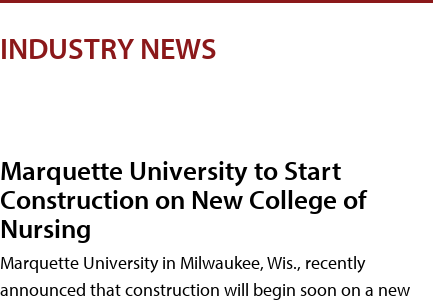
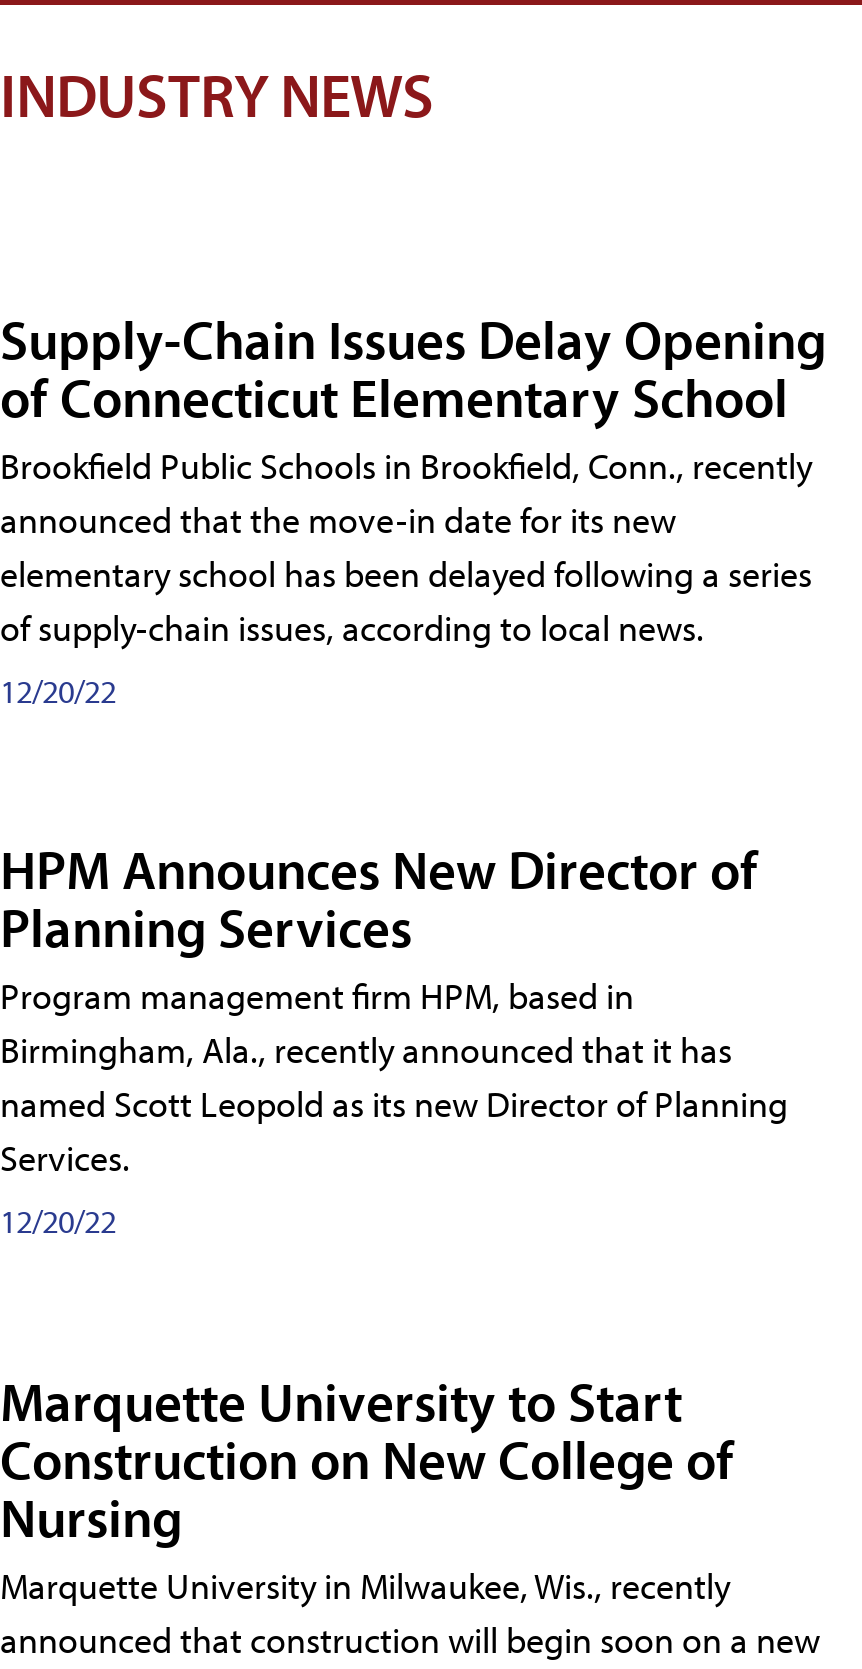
+ Supply-Chain Issues Delay Opening
+ of Connecticut Elementary School
+ Brookfield Public Schools in Brookfield, Conn., recently
+ announced that the move-in date for its new
+ elementary school has been delayed following a series
+ of supply-chain issues, according to local news.
+ 12/20/22
+ HPM Announces New Director of
+ Planning Services
+ Program management firm HPM, based in
+ Birmingham, Ala., recently announced that it has
+ named Scott Leopold as its new Director of Planning
+ Services.
+ 12/20/22
